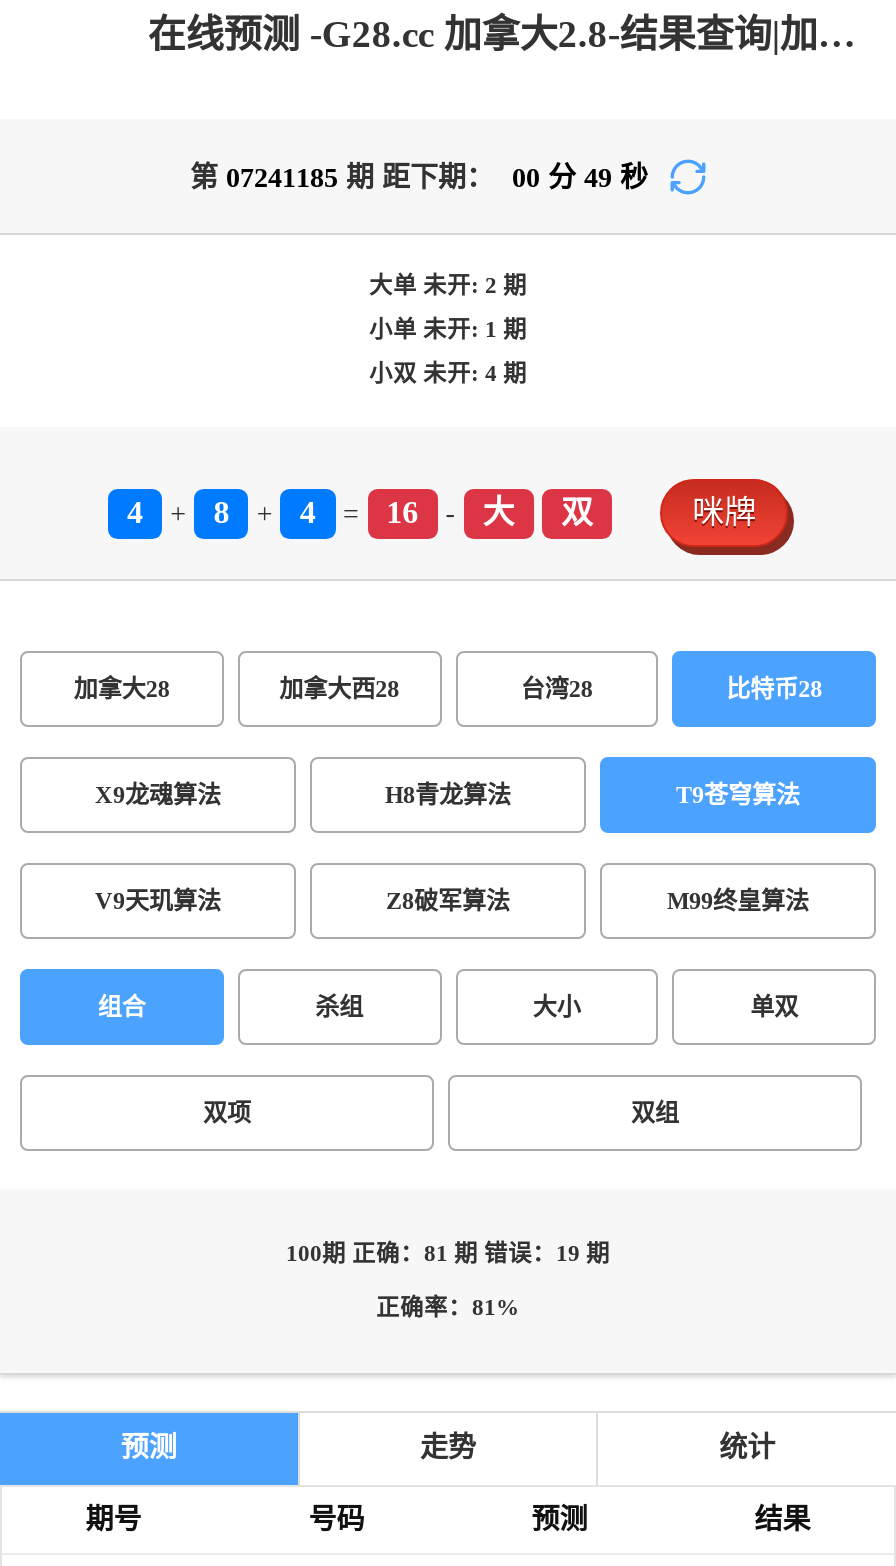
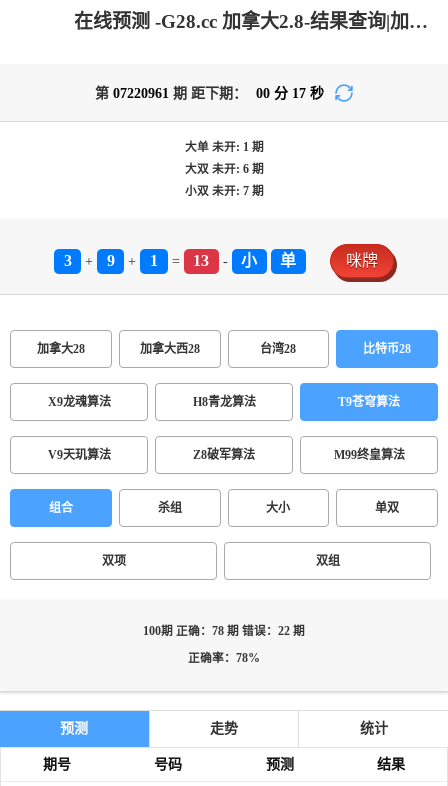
- 第07241185期 距下期： 00分 49秒
+ 第07220961期 距下期： 00分 17秒

- 大单未开: 2期
+ 大单未开: 1期

- 小单未开: 1期
+ 大双未开: 6期

- 小双未开: 4期
+ 小双未开: 7期

- 4
+ 3

- 8
+ 9

- 4
+ 1

- 16
+ 13

- 大
- 双
+ 小
+ 单

- 100期 正确：81 期 错误：19 期
+ 100期 正确：78 期 错误：22 期

- 正确率：81%
+ 正确率：78%
